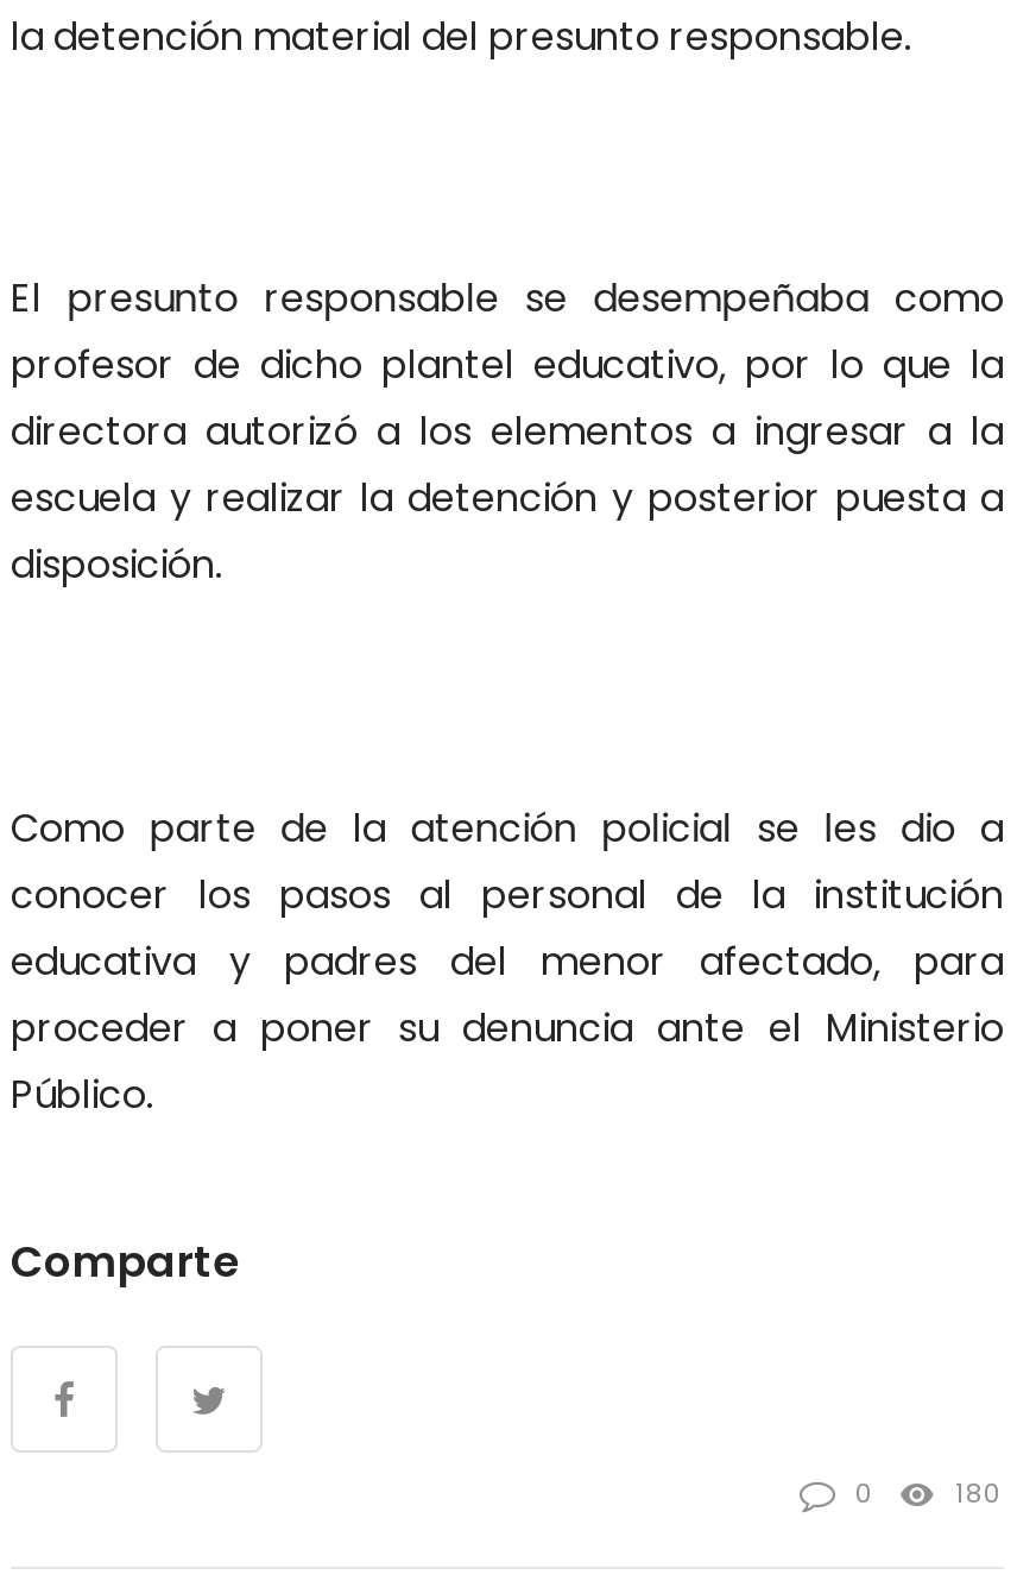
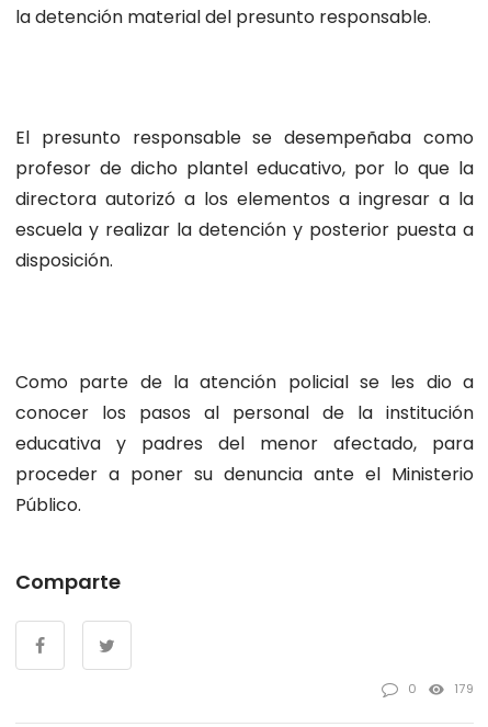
- 180
+ 179
